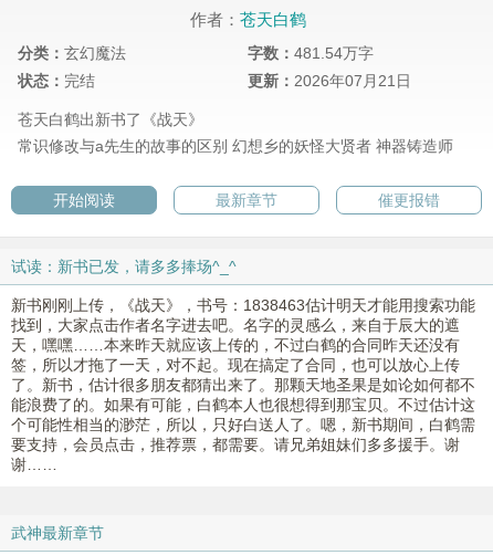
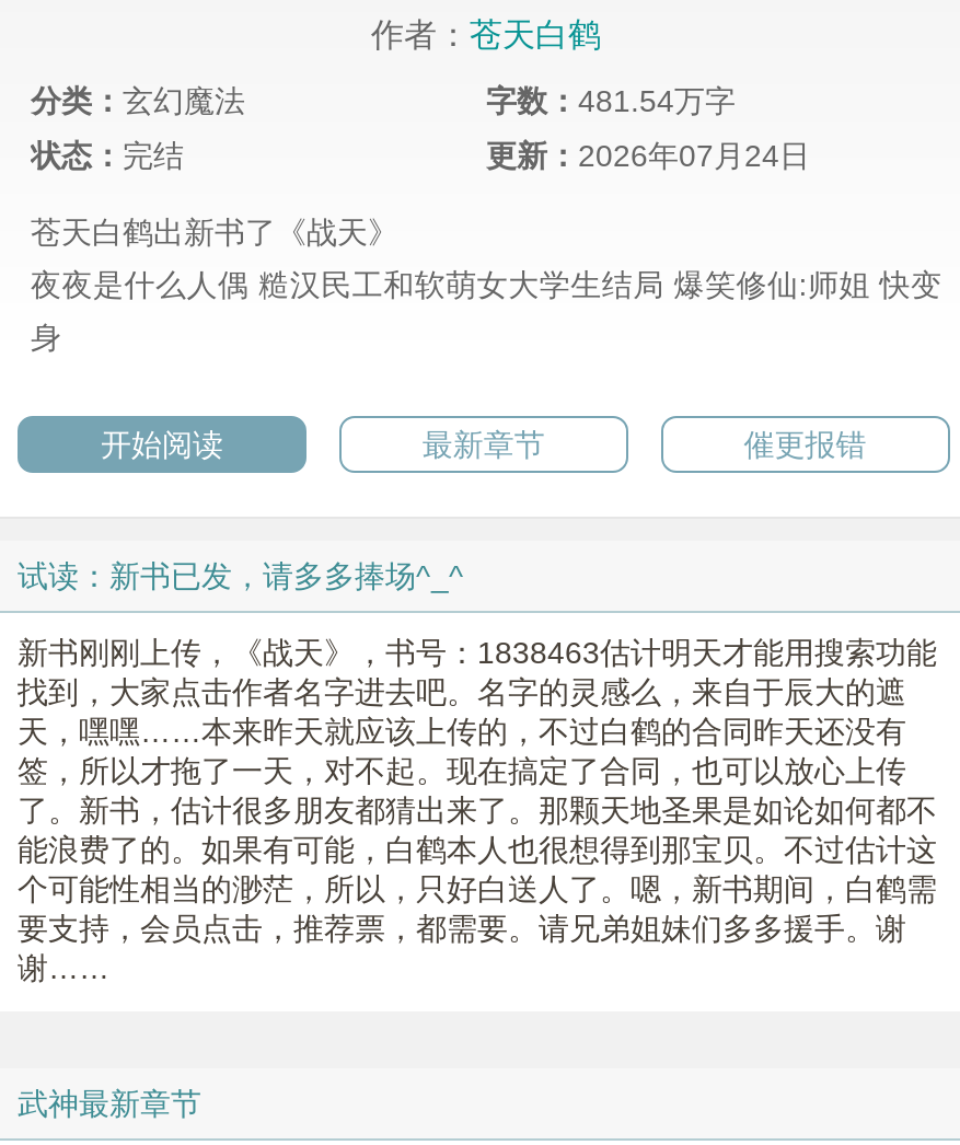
- 更新：2026年07月21日
+ 更新：2026年07月24日

- 常识修改与a先生的故事的区别 幻想乡的妖怪大贤者 神器铸造师
+ 夜夜是什么人偶 糙汉民工和软萌女大学生结局 爆笑修仙:师姐 快变
+ 身
